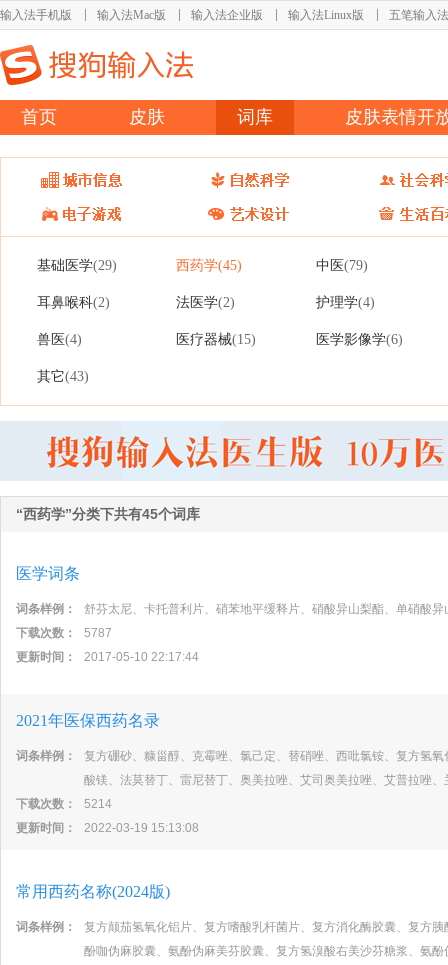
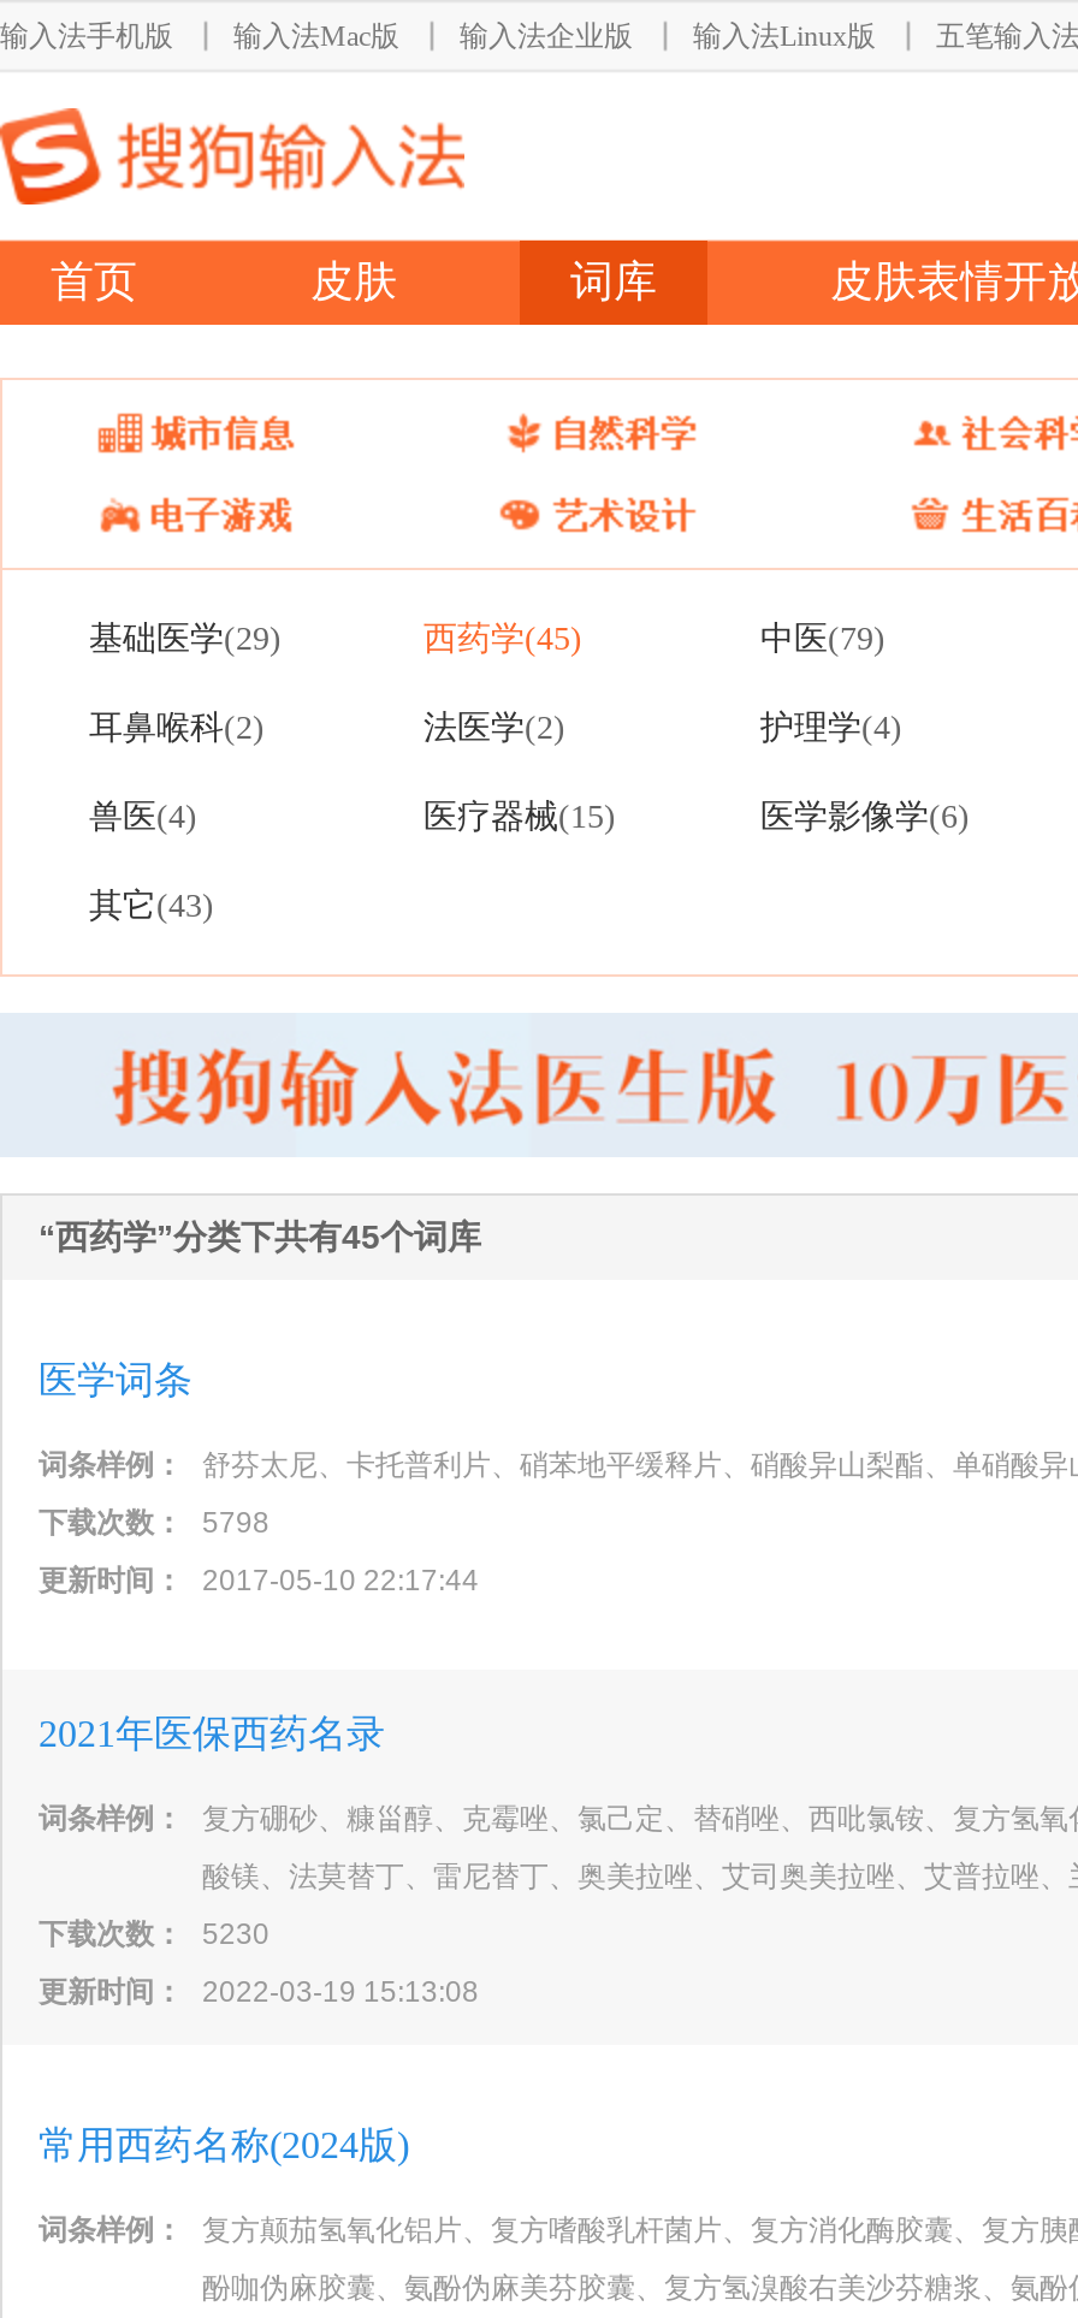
- 下载次数： 5787
+ 下载次数： 5798

- 下载次数： 5214
+ 下载次数： 5230
